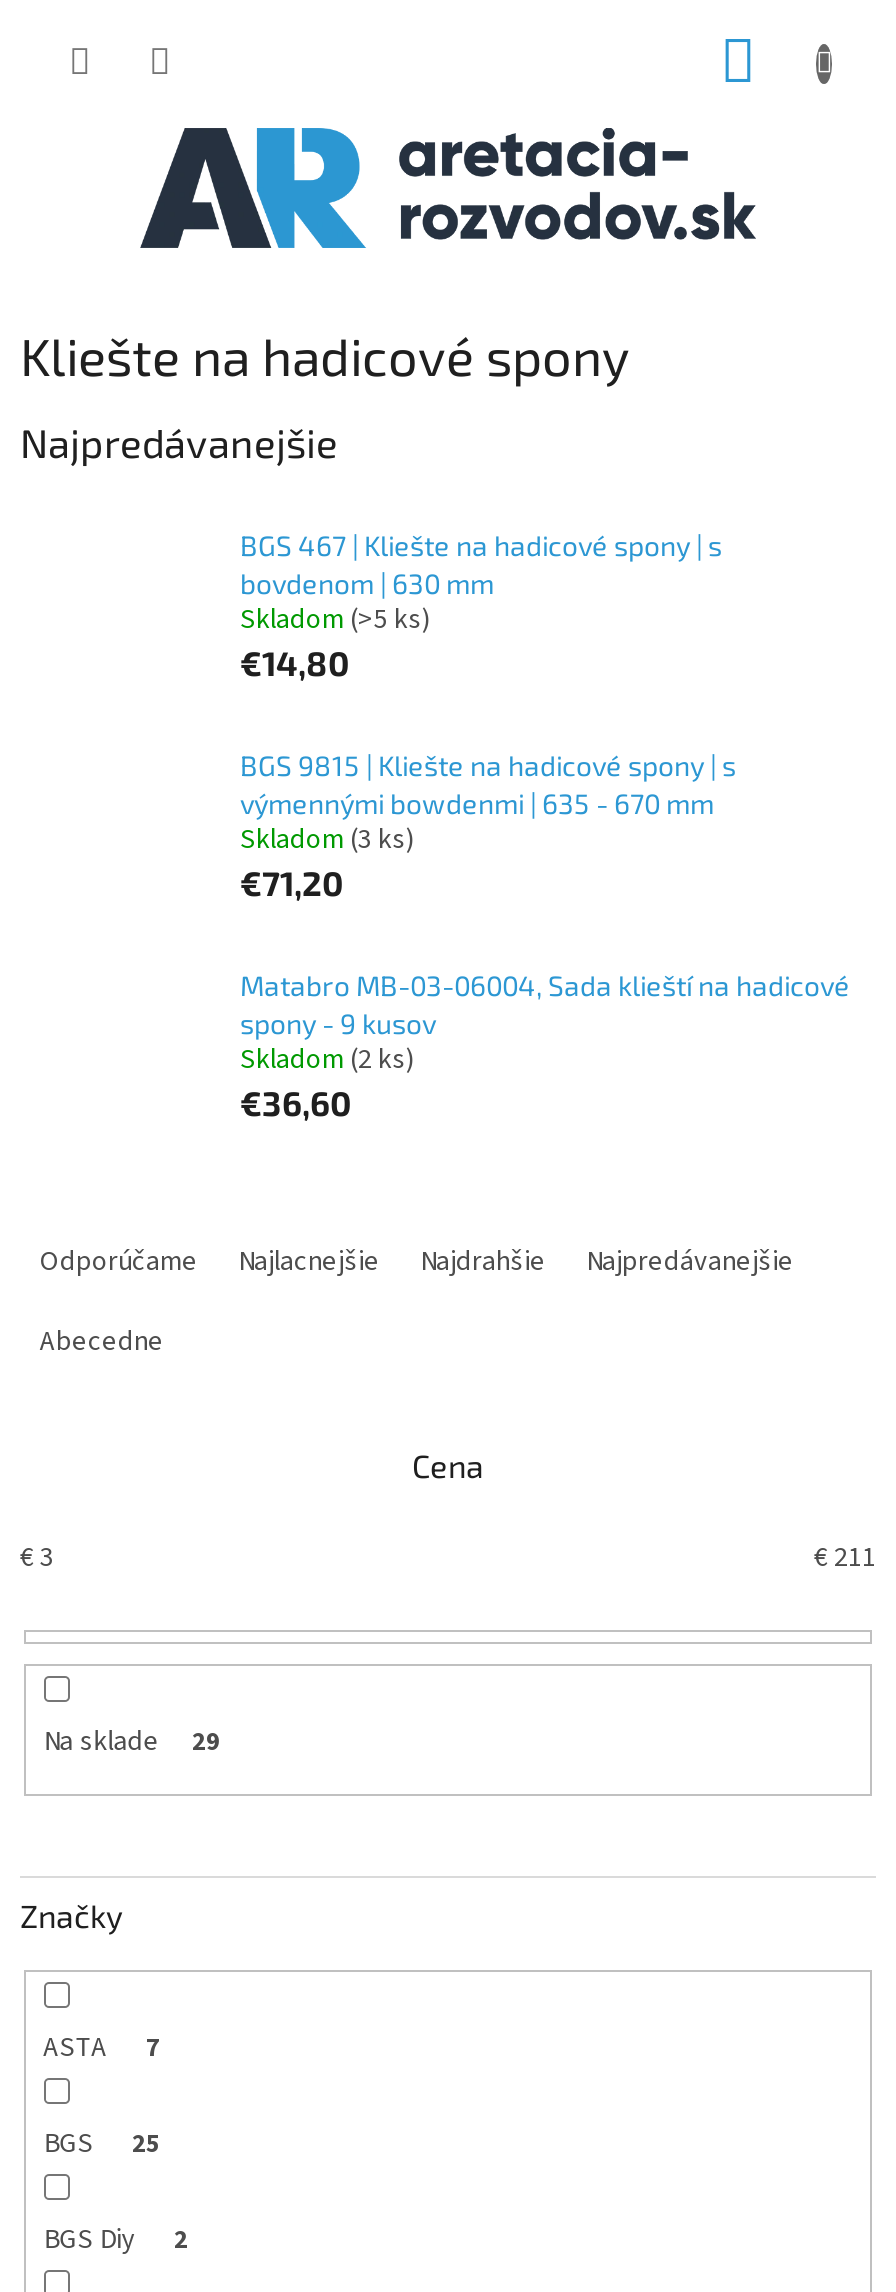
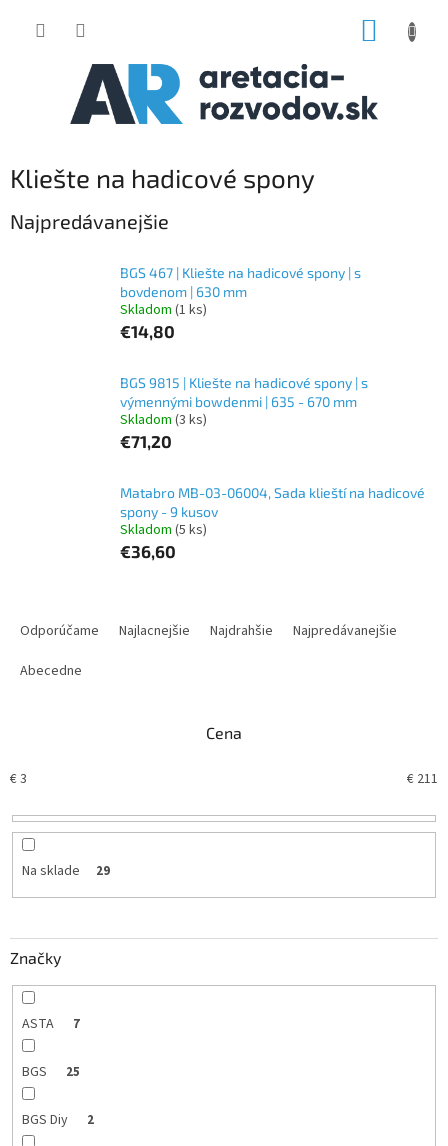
- Skladom (>5 ks)
+ Skladom (1 ks)

- Skladom (2 ks)
+ Skladom (5 ks)
